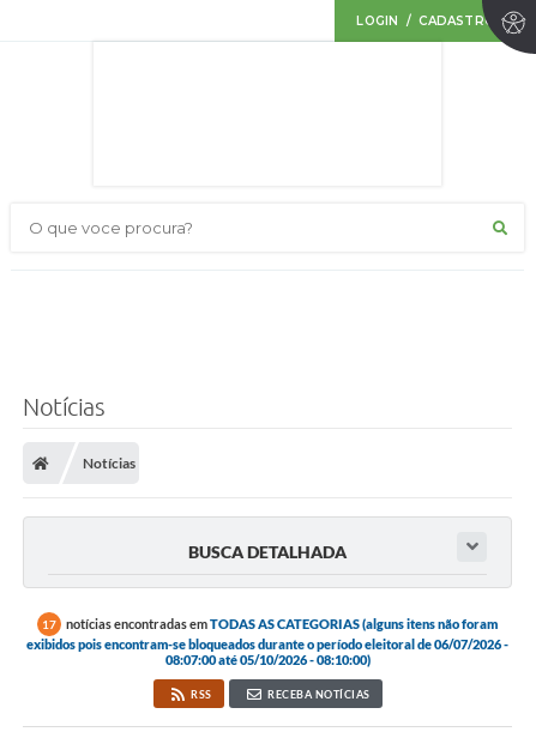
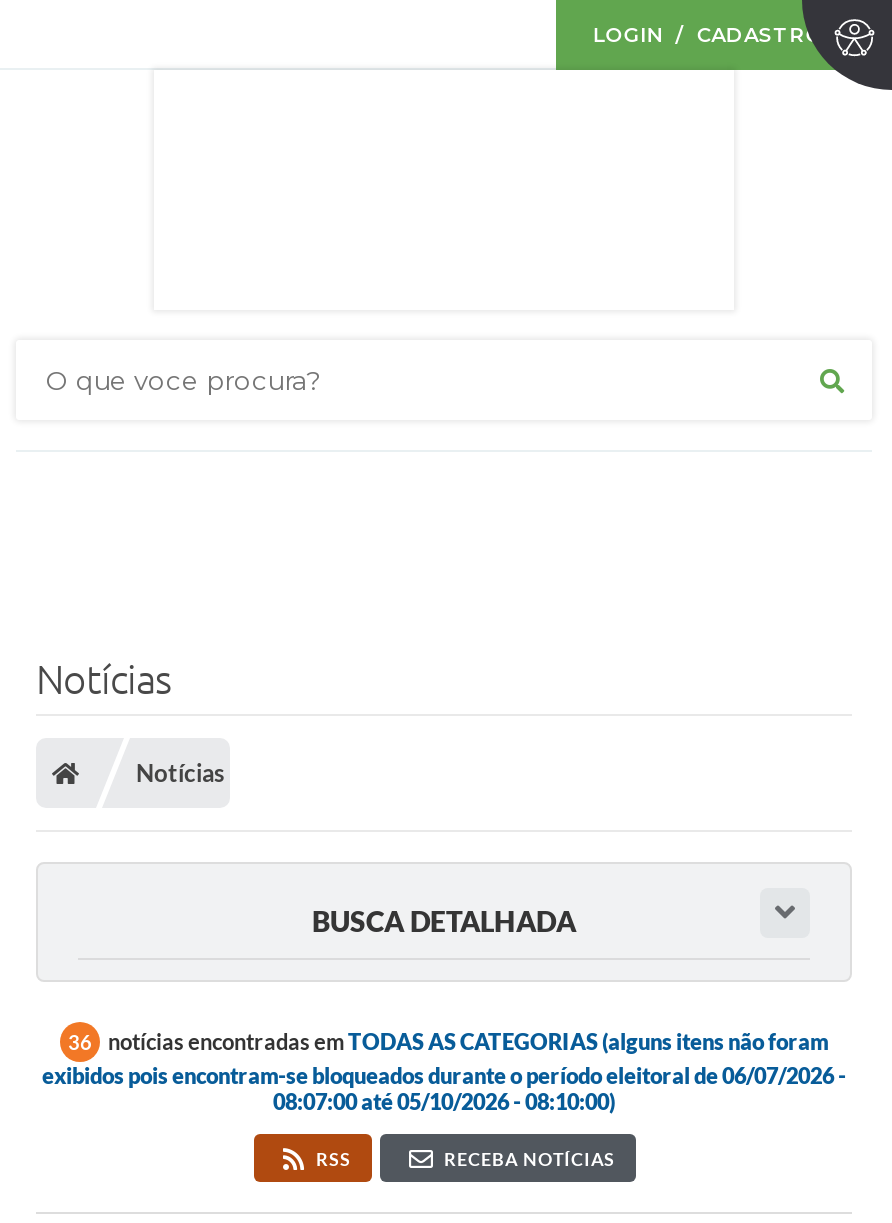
- 17 notícias encontradas em TODAS AS CATEGORIAS (alguns itens não foram
+ 36 notícias encontradas em TODAS AS CATEGORIAS (alguns itens não foram
